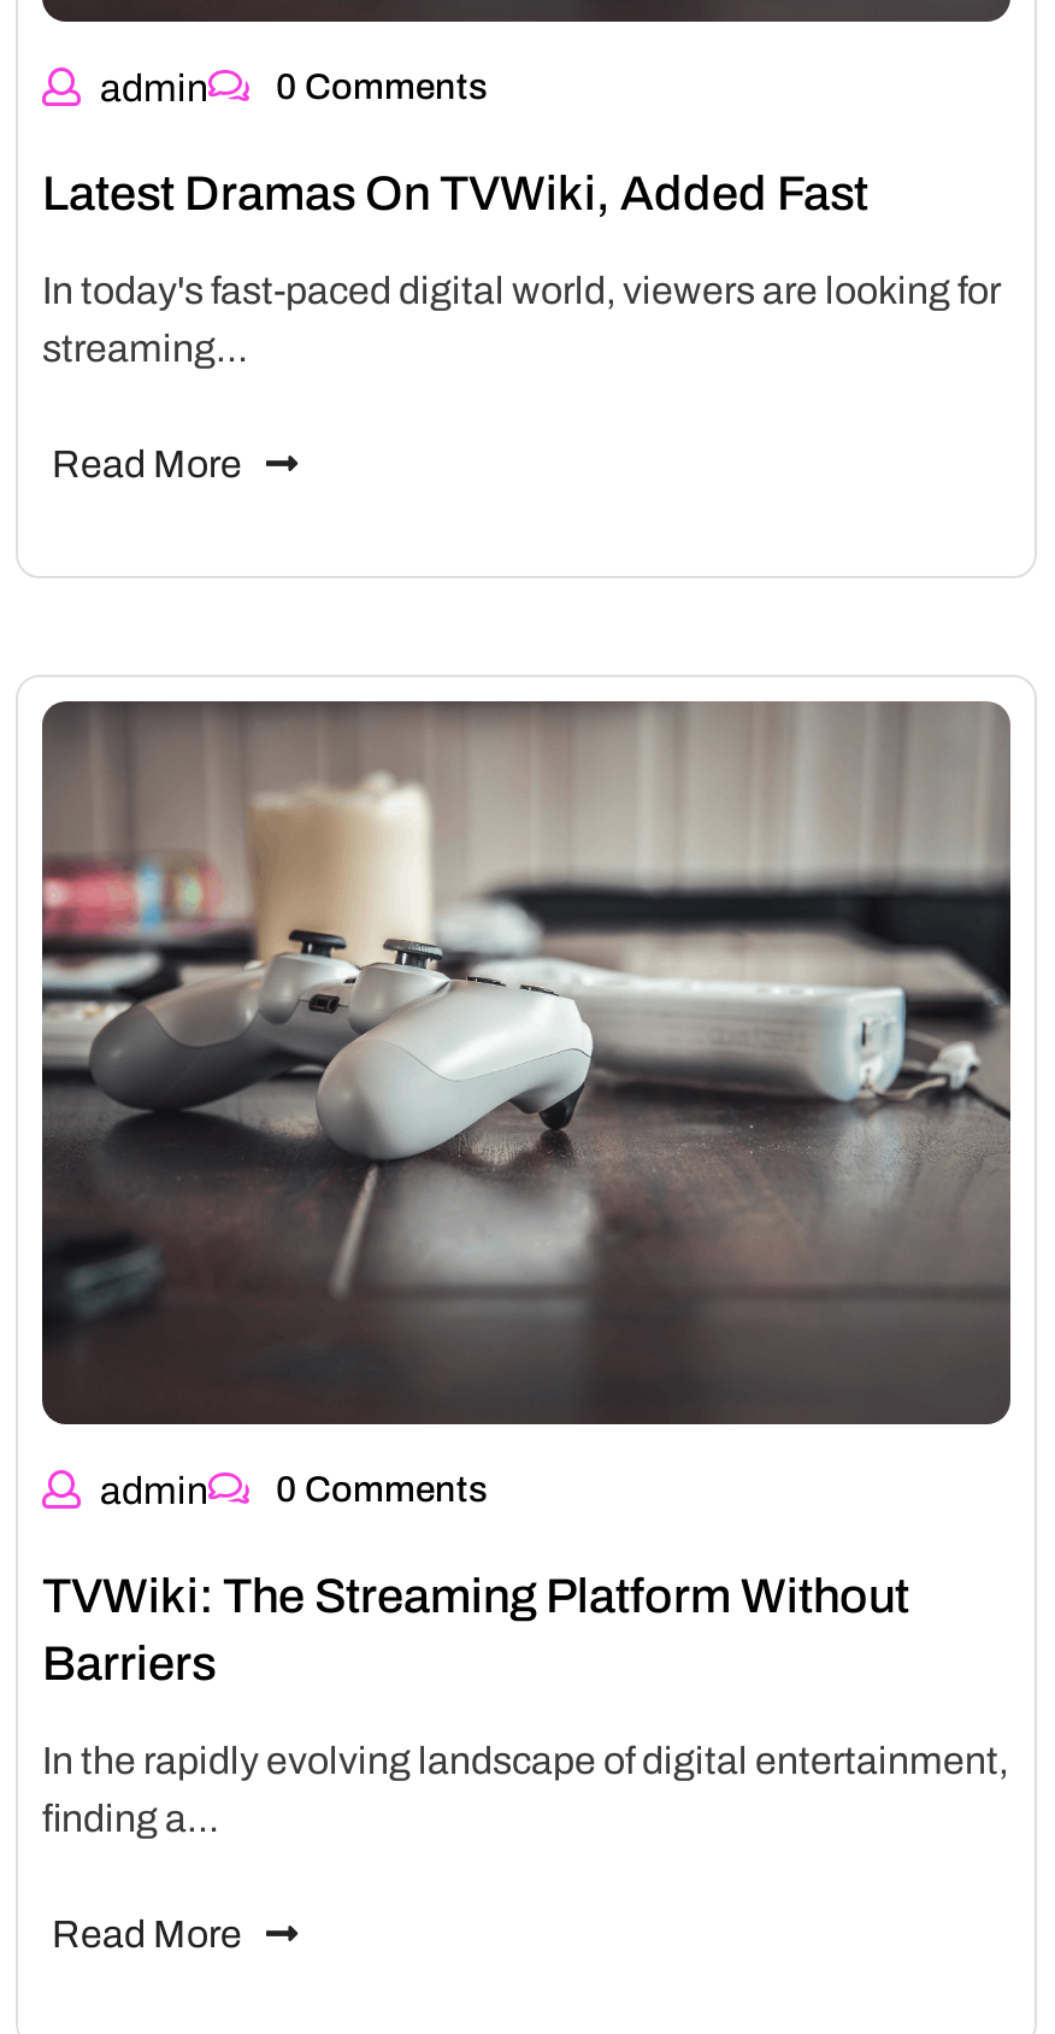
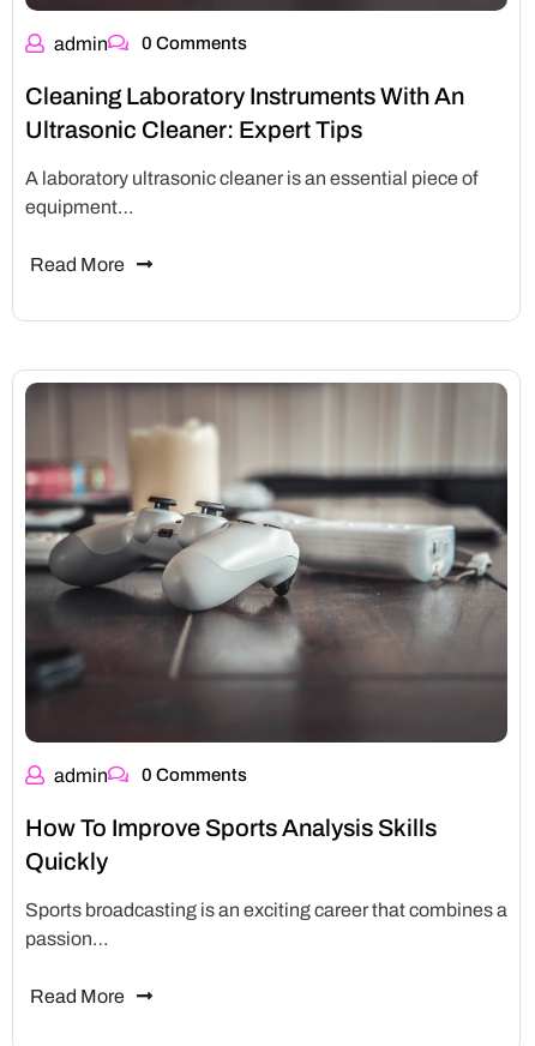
- Latest Dramas On TVWiki, Added Fast
+ Cleaning Laboratory Instruments With An
+ Ultrasonic Cleaner: Expert Tips

- In today's fast-paced digital world, viewers are looking for
- streaming…
+ A laboratory ultrasonic cleaner is an essential piece of
+ equipment…

- TVWiki: The Streaming Platform Without
- Barriers
+ How To Improve Sports Analysis Skills
+ Quickly

- In the rapidly evolving landscape of digital entertainment,
- finding a…
+ Sports broadcasting is an exciting career that combines a
+ passion…
